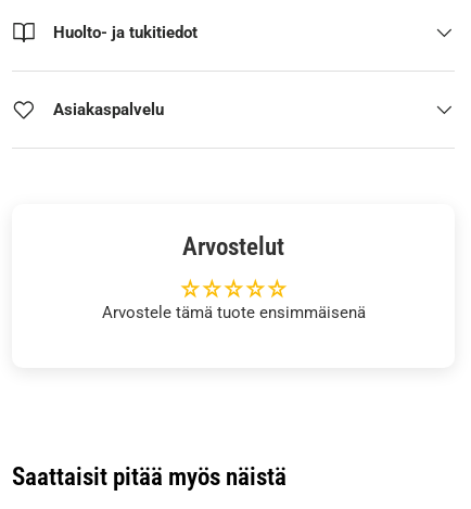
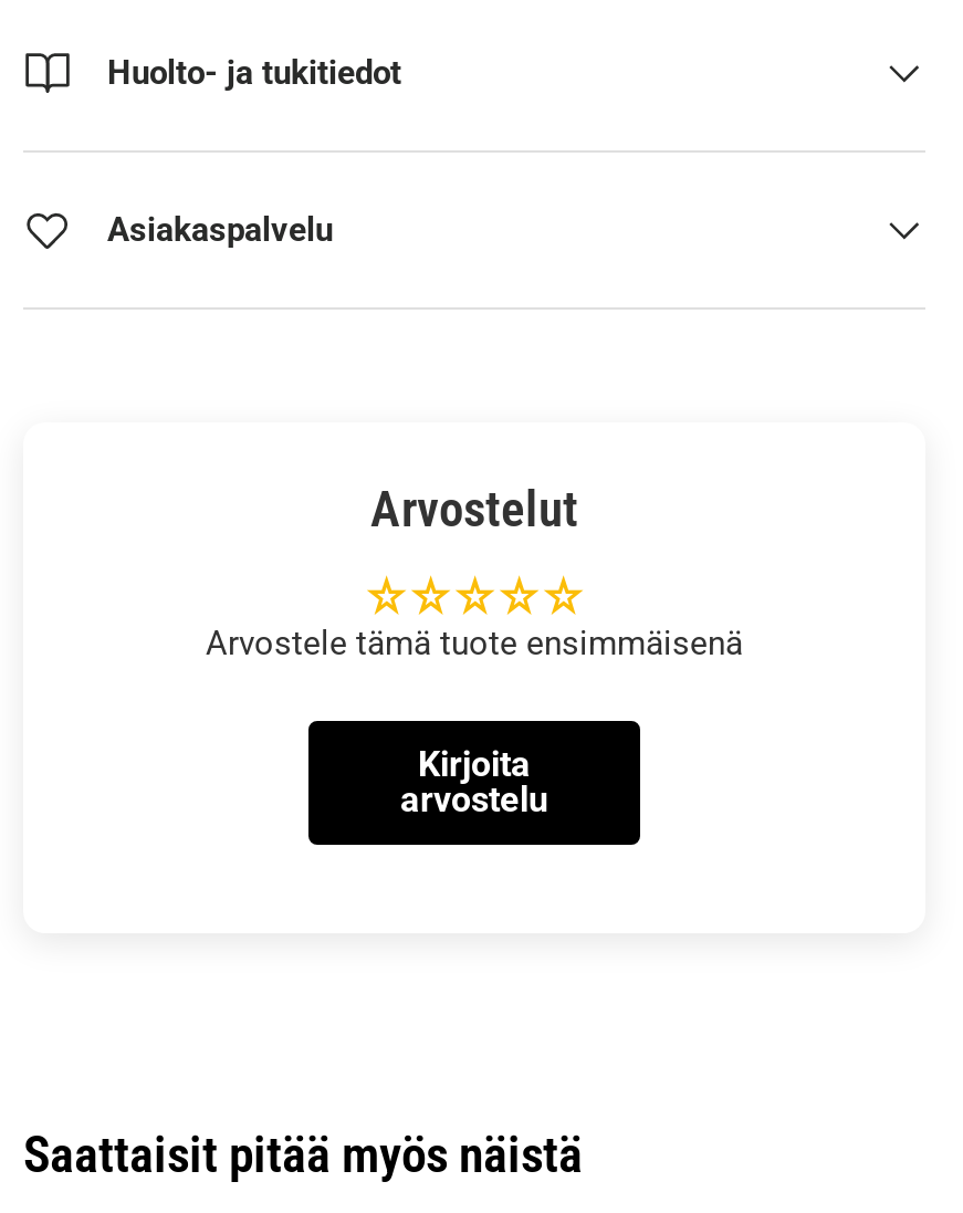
+ Kirjoita
+ arvostelu
